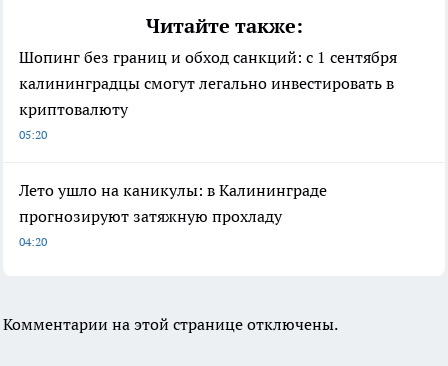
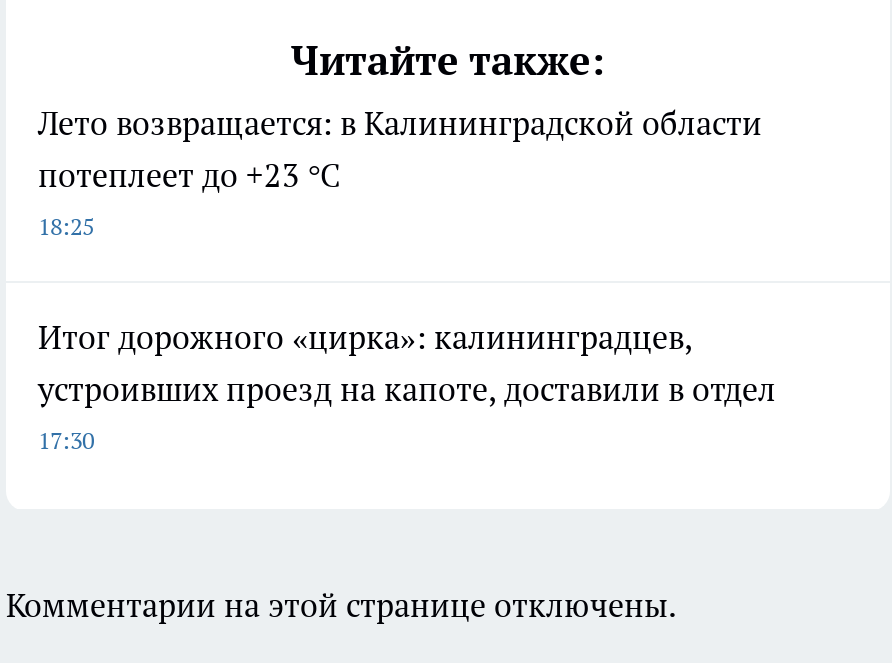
- Шопинг без границ и обход санкций: с 1 сентября
- калининградцы смогут легально инвестировать в
- криптовалюту
- 05:20
+ Лето возвращается: в Калининградской области
+ потеплеет до +23 °C
+ 18:25

- Лето ушло на каникулы: в Калининграде
- прогнозируют затяжную прохладу
- 04:20
+ Итог дорожного «цирка»: калининградцев,
+ устроивших проезд на капоте, доставили в отдел
+ 17:30
